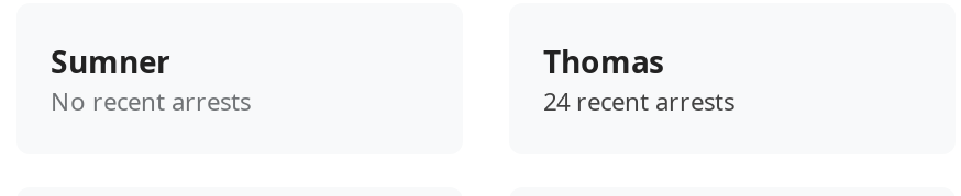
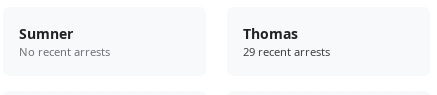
- 24 recent arrests
+ 29 recent arrests
